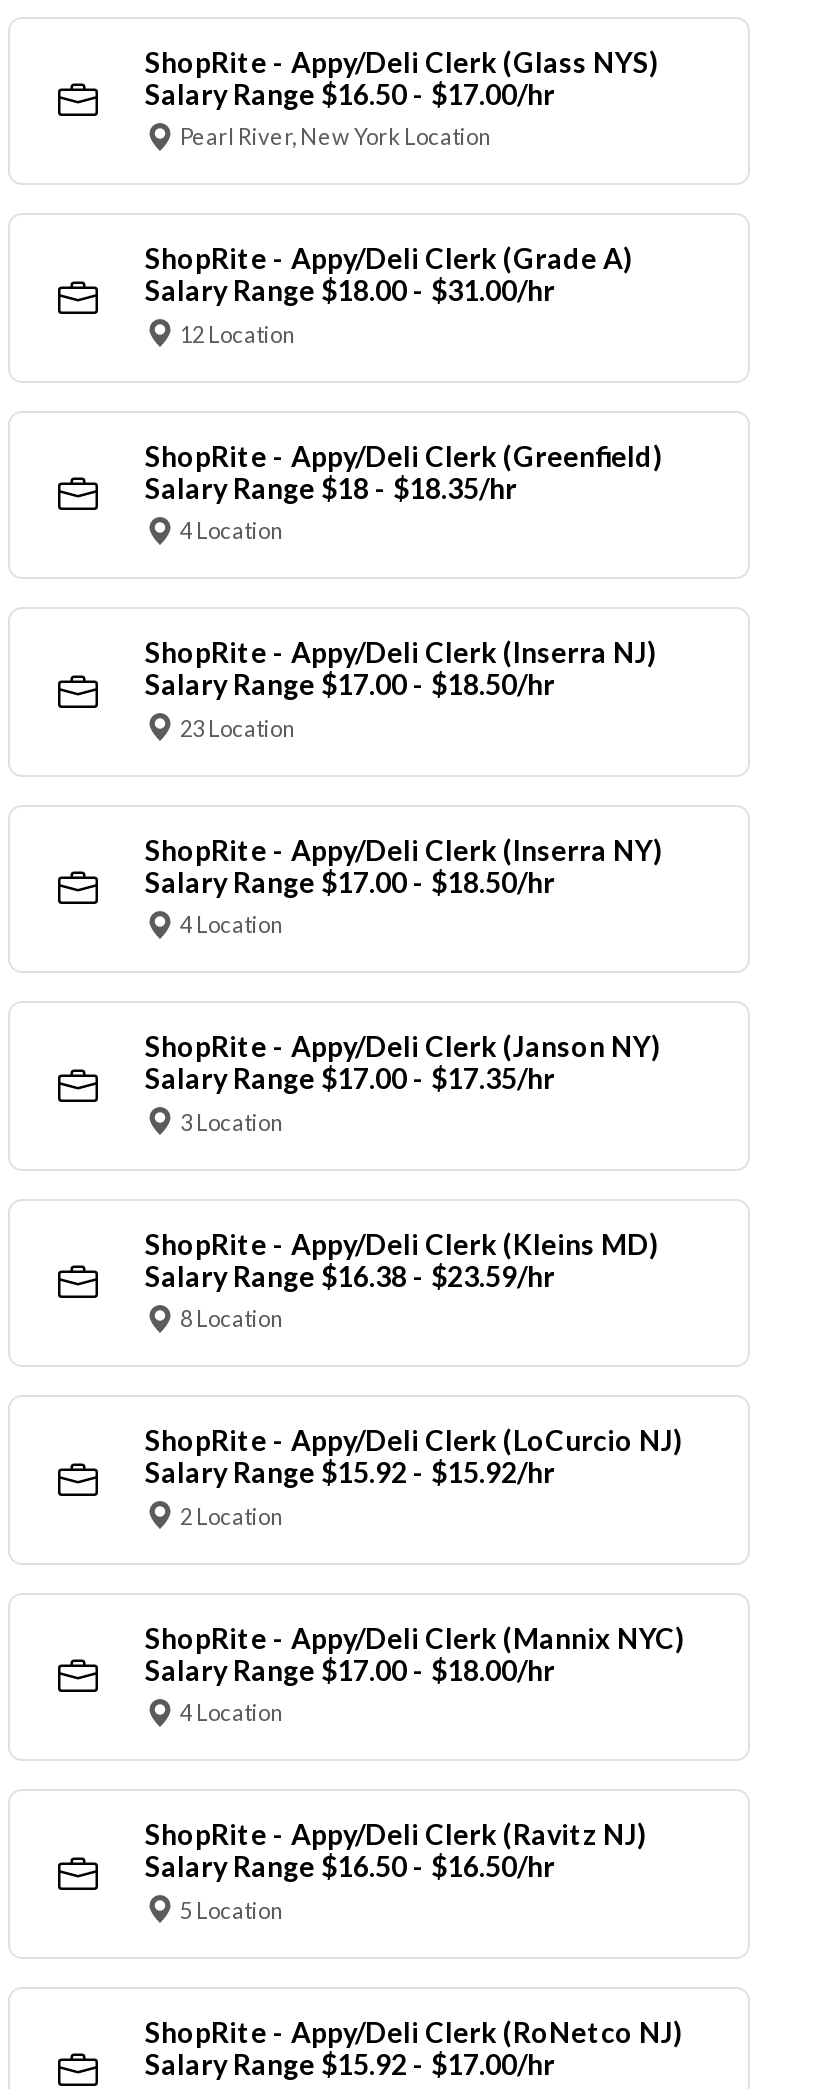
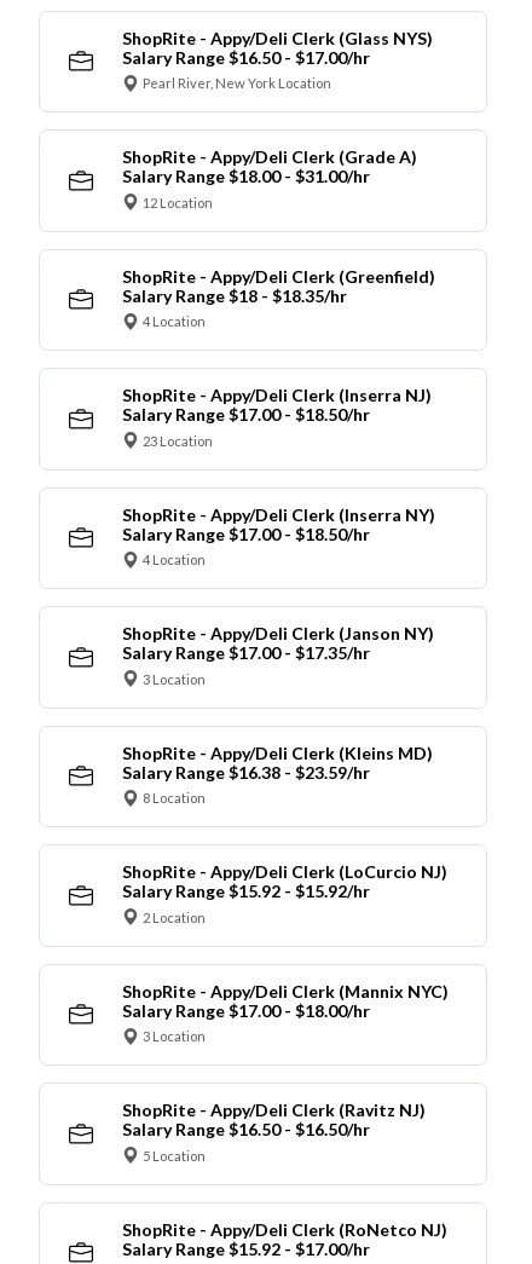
- 4 Location
+ 3 Location
